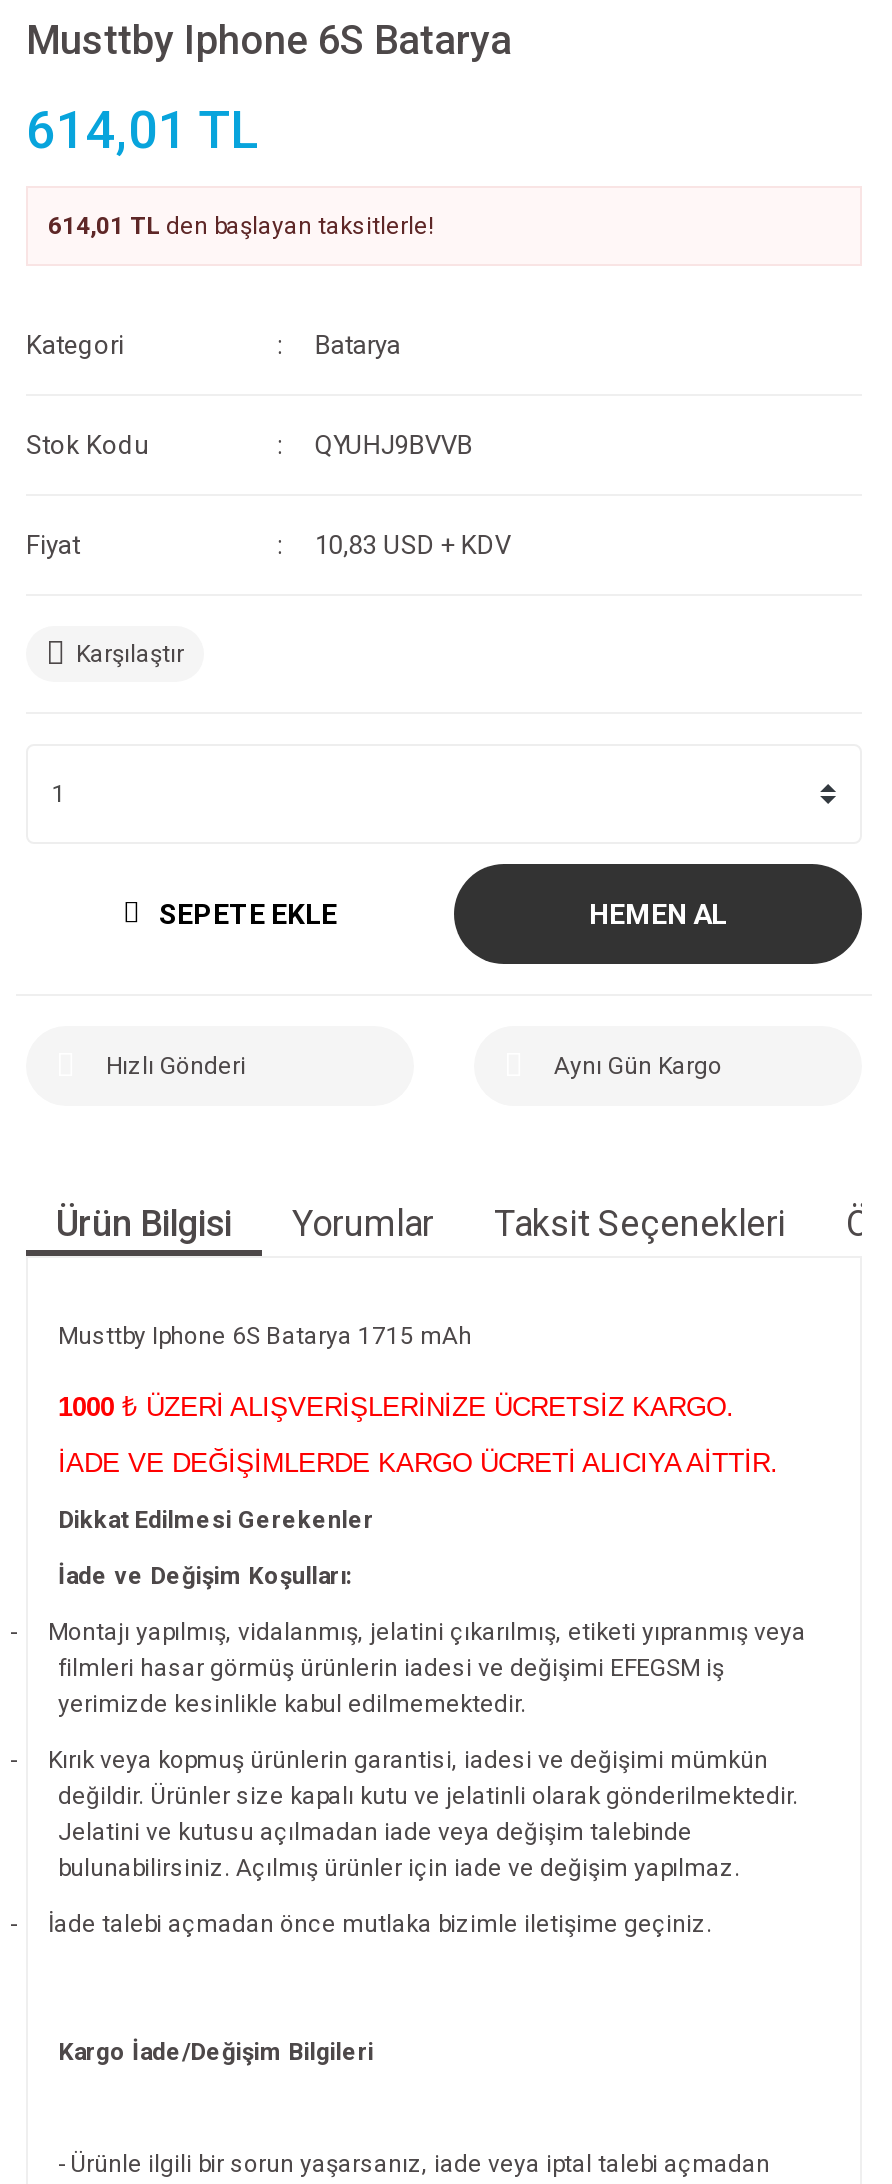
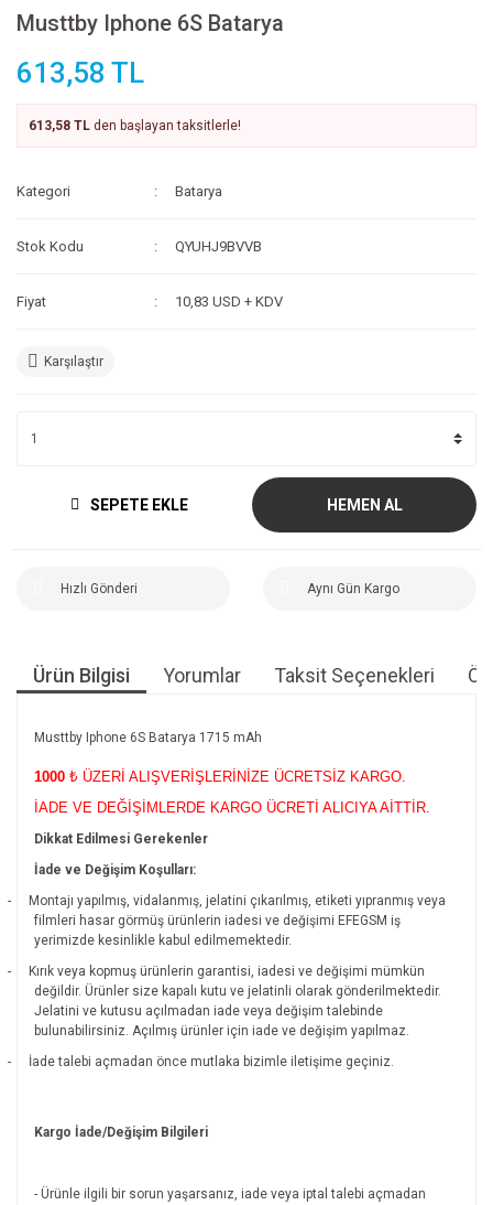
- 614,01 TL
+ 613,58 TL

- 614,01 TL den başlayan taksitlerle!
+ 613,58 TL den başlayan taksitlerle!
